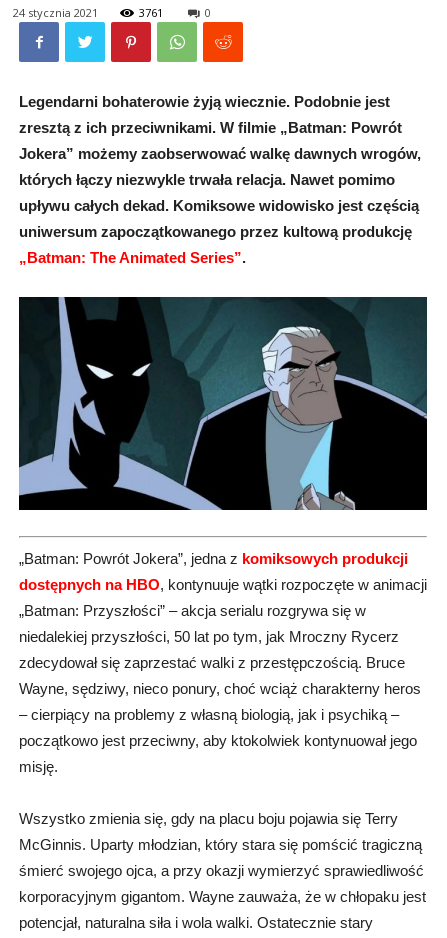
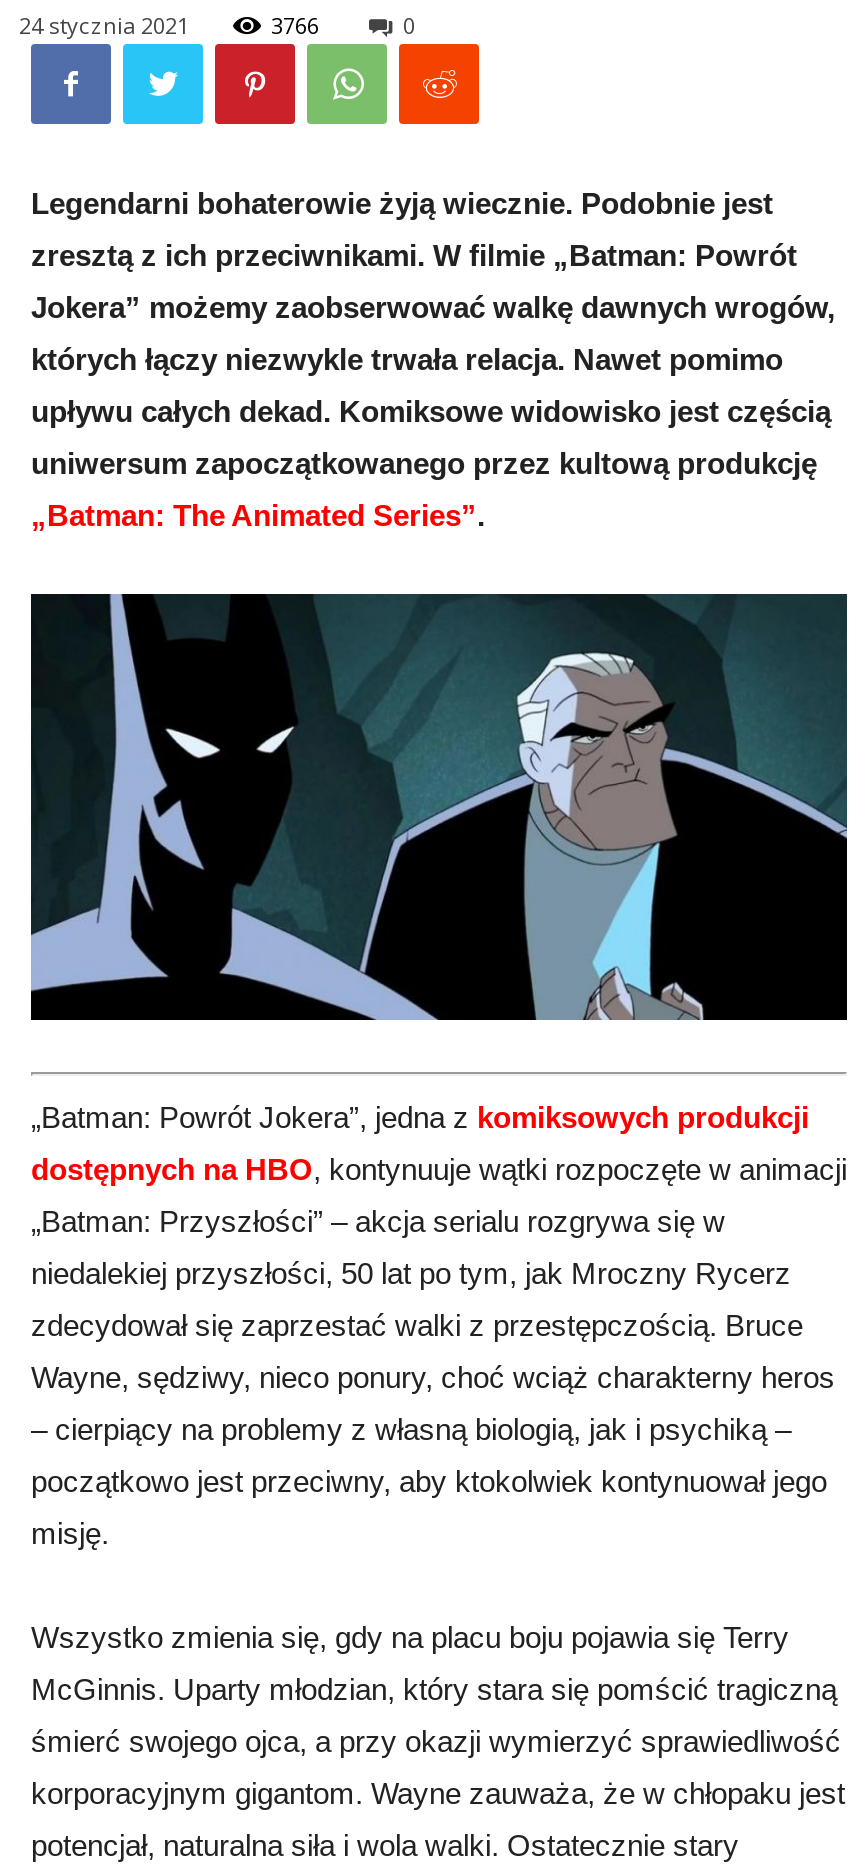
- 3761
+ 3766
